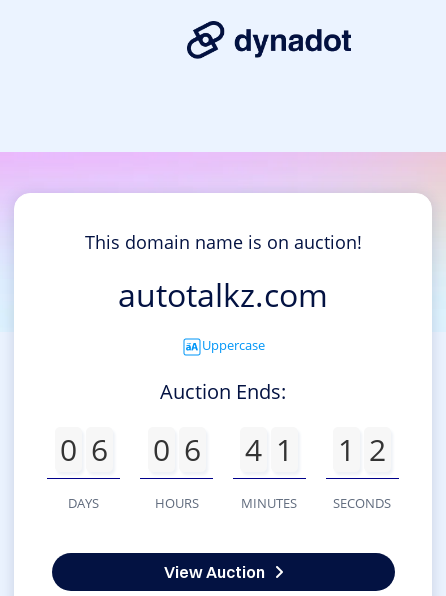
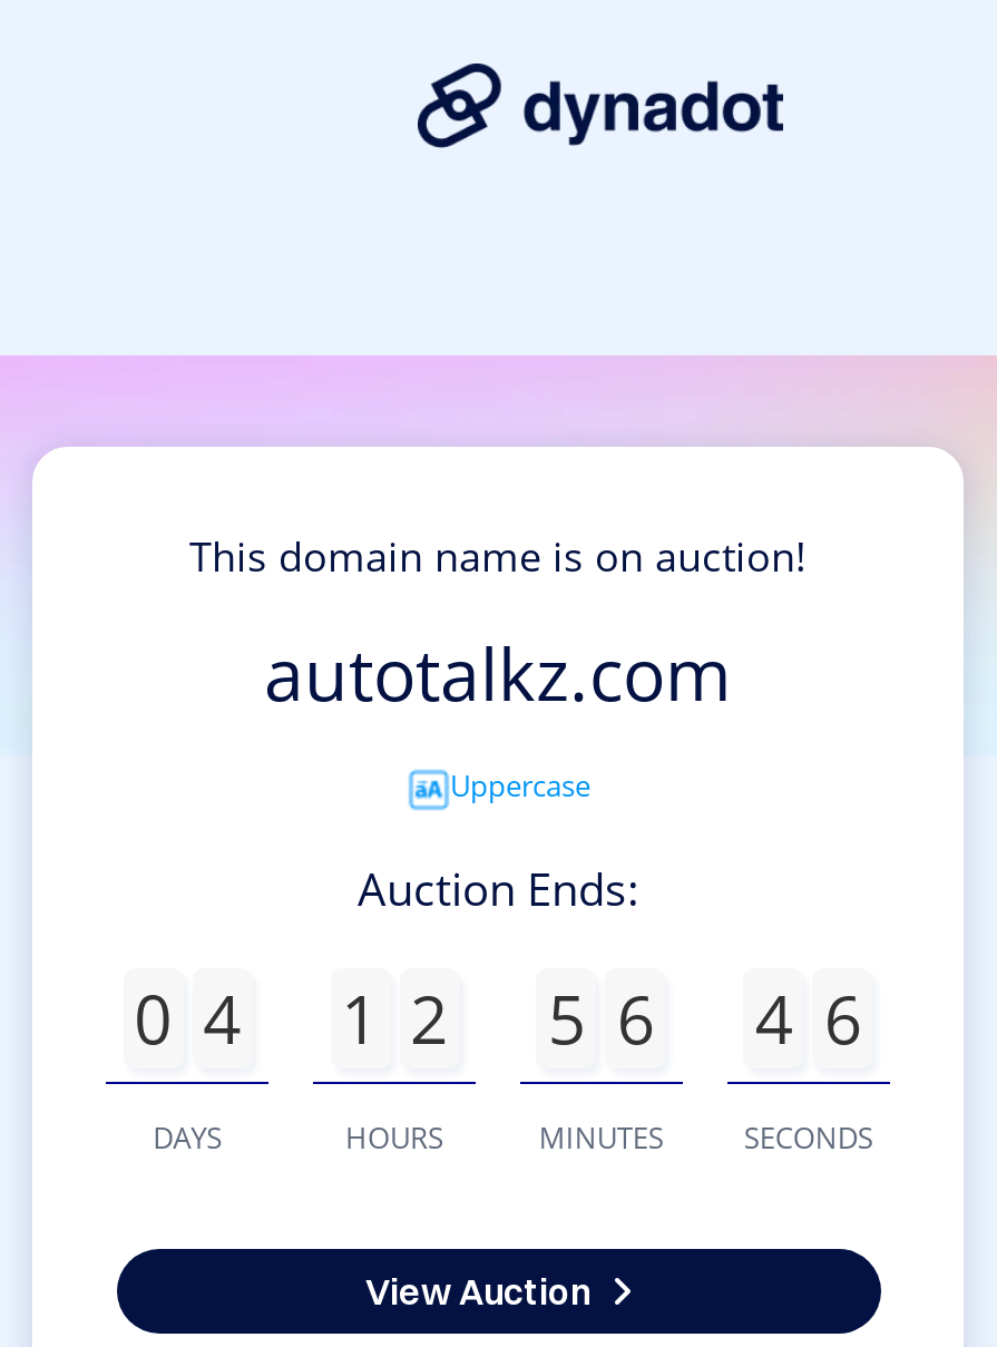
- 0 6
+ 0 4

- 0 6
+ 1 2

- 4 1
+ 5 6

- 1 2
+ 4 6
